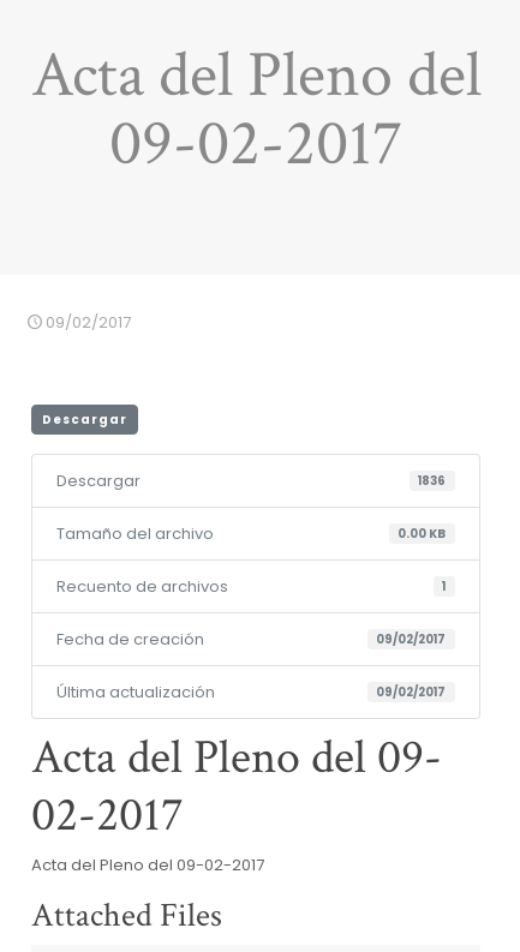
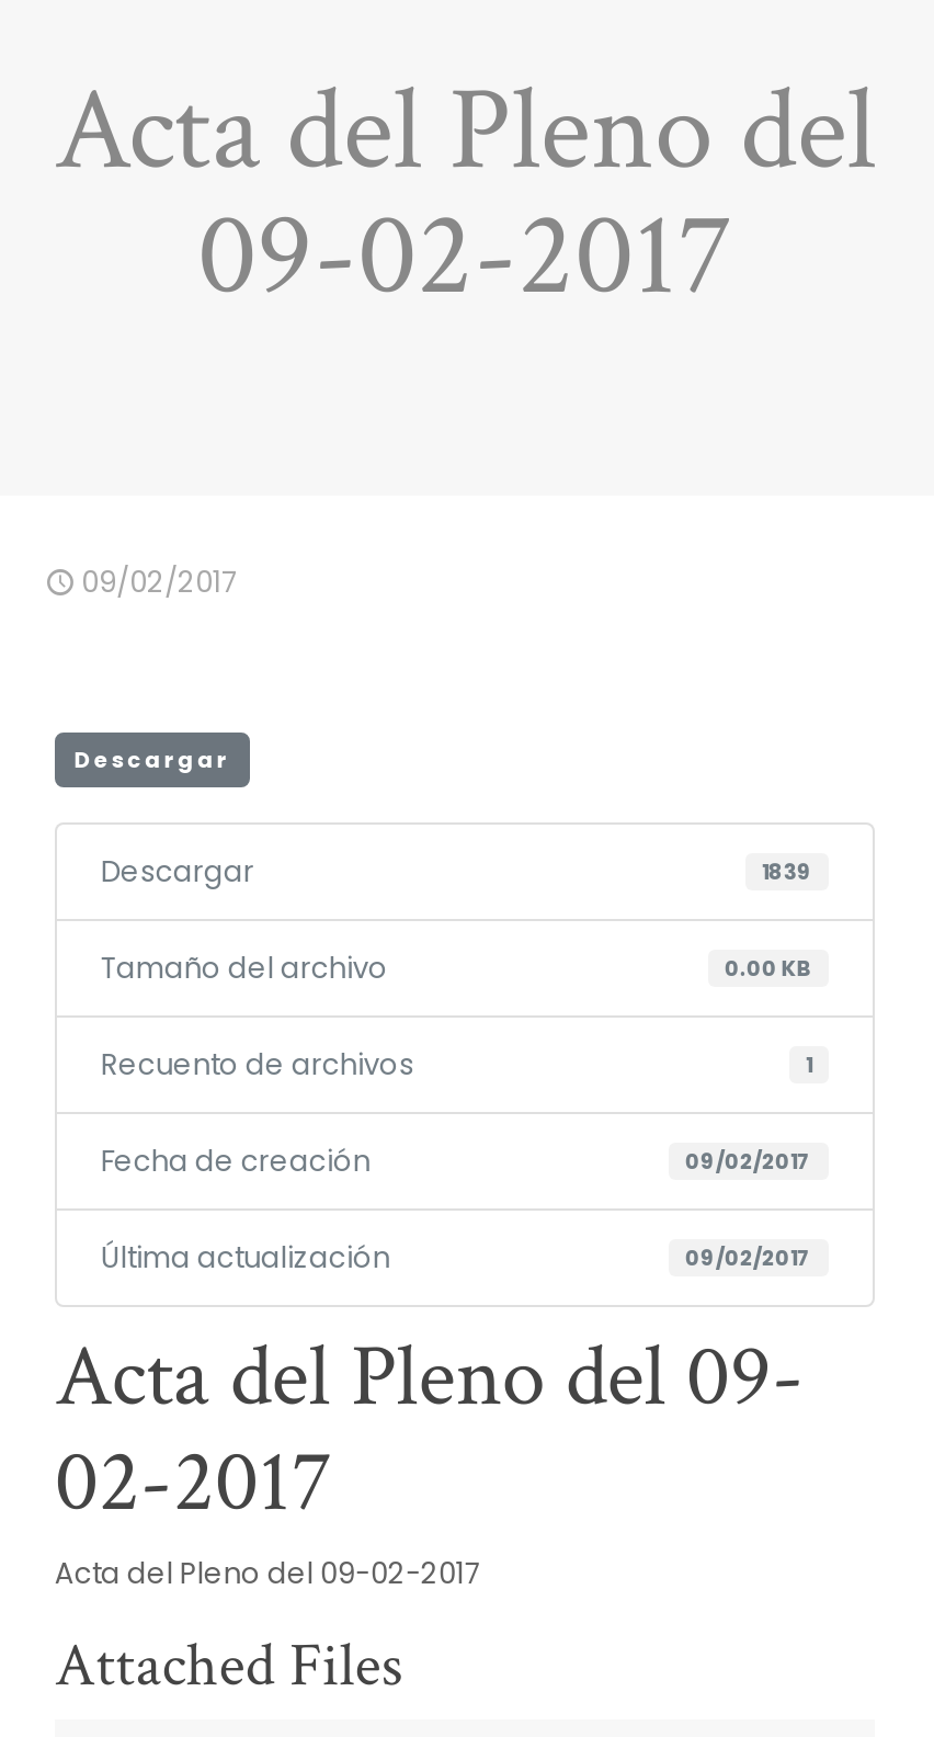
- 1836
+ 1839
